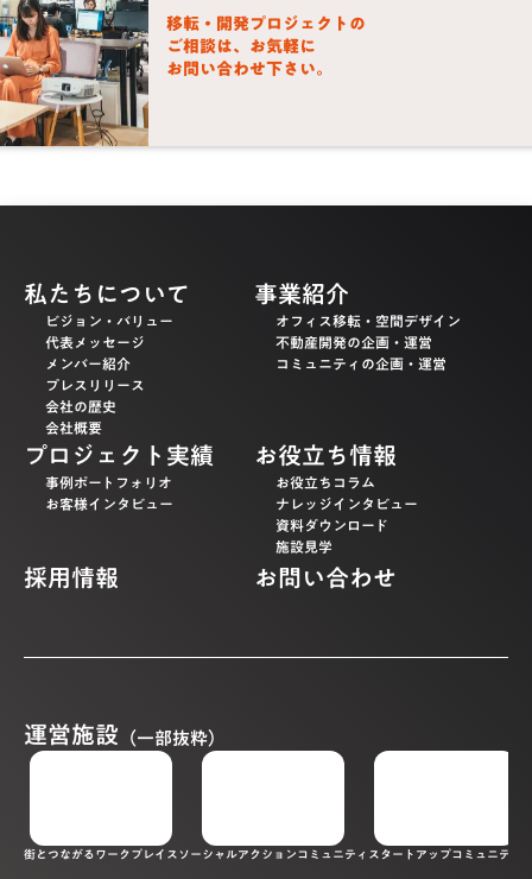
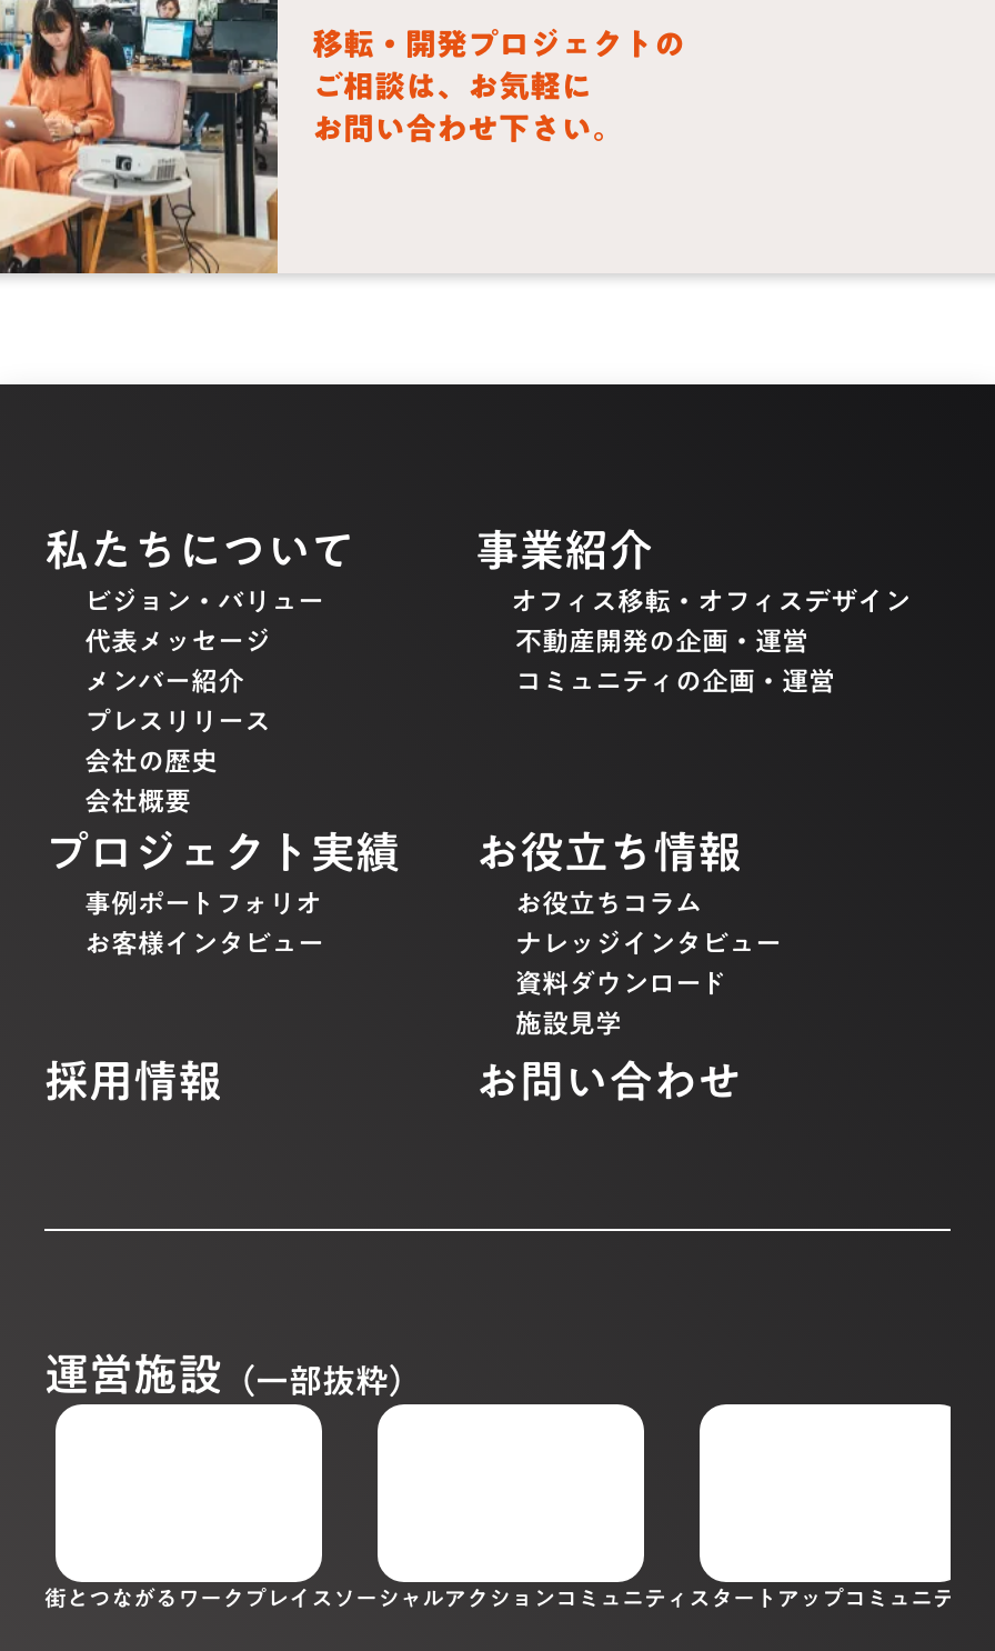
- オフィス移転・空間デザイン
+ オフィス移転・オフィスデザイン
